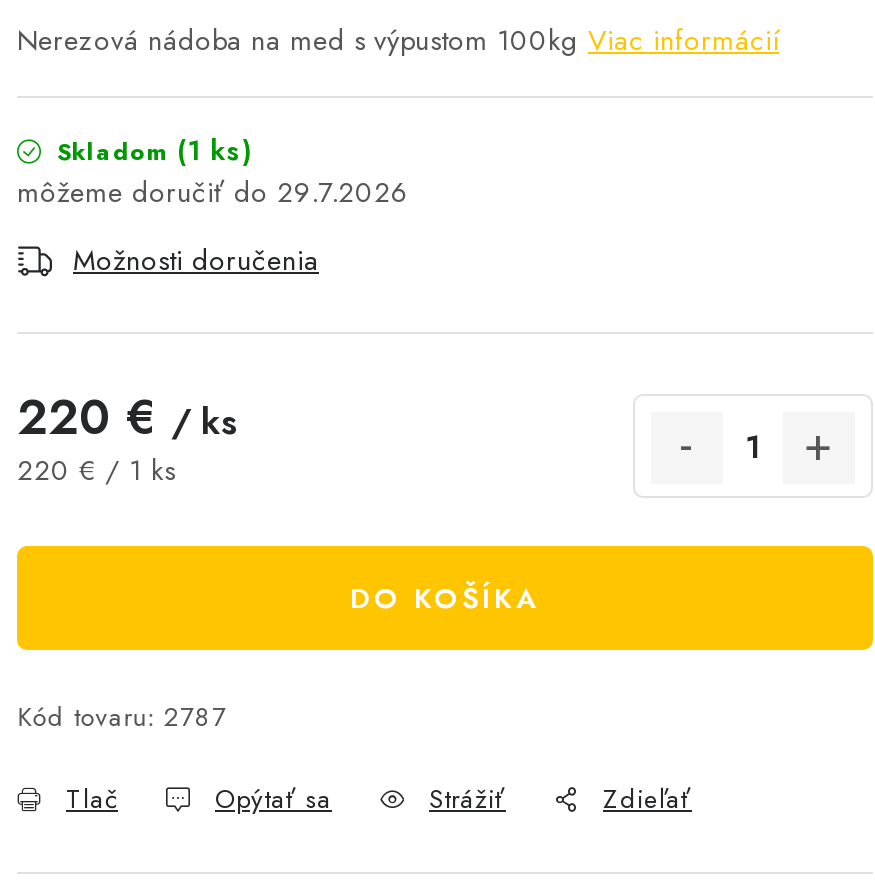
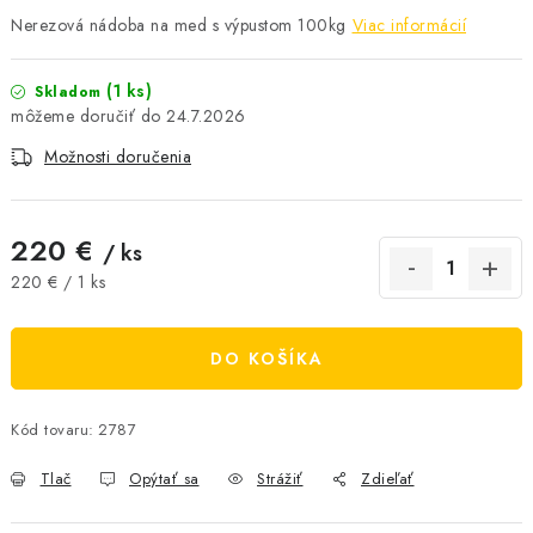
- 29.7.2026
+ 24.7.2026
